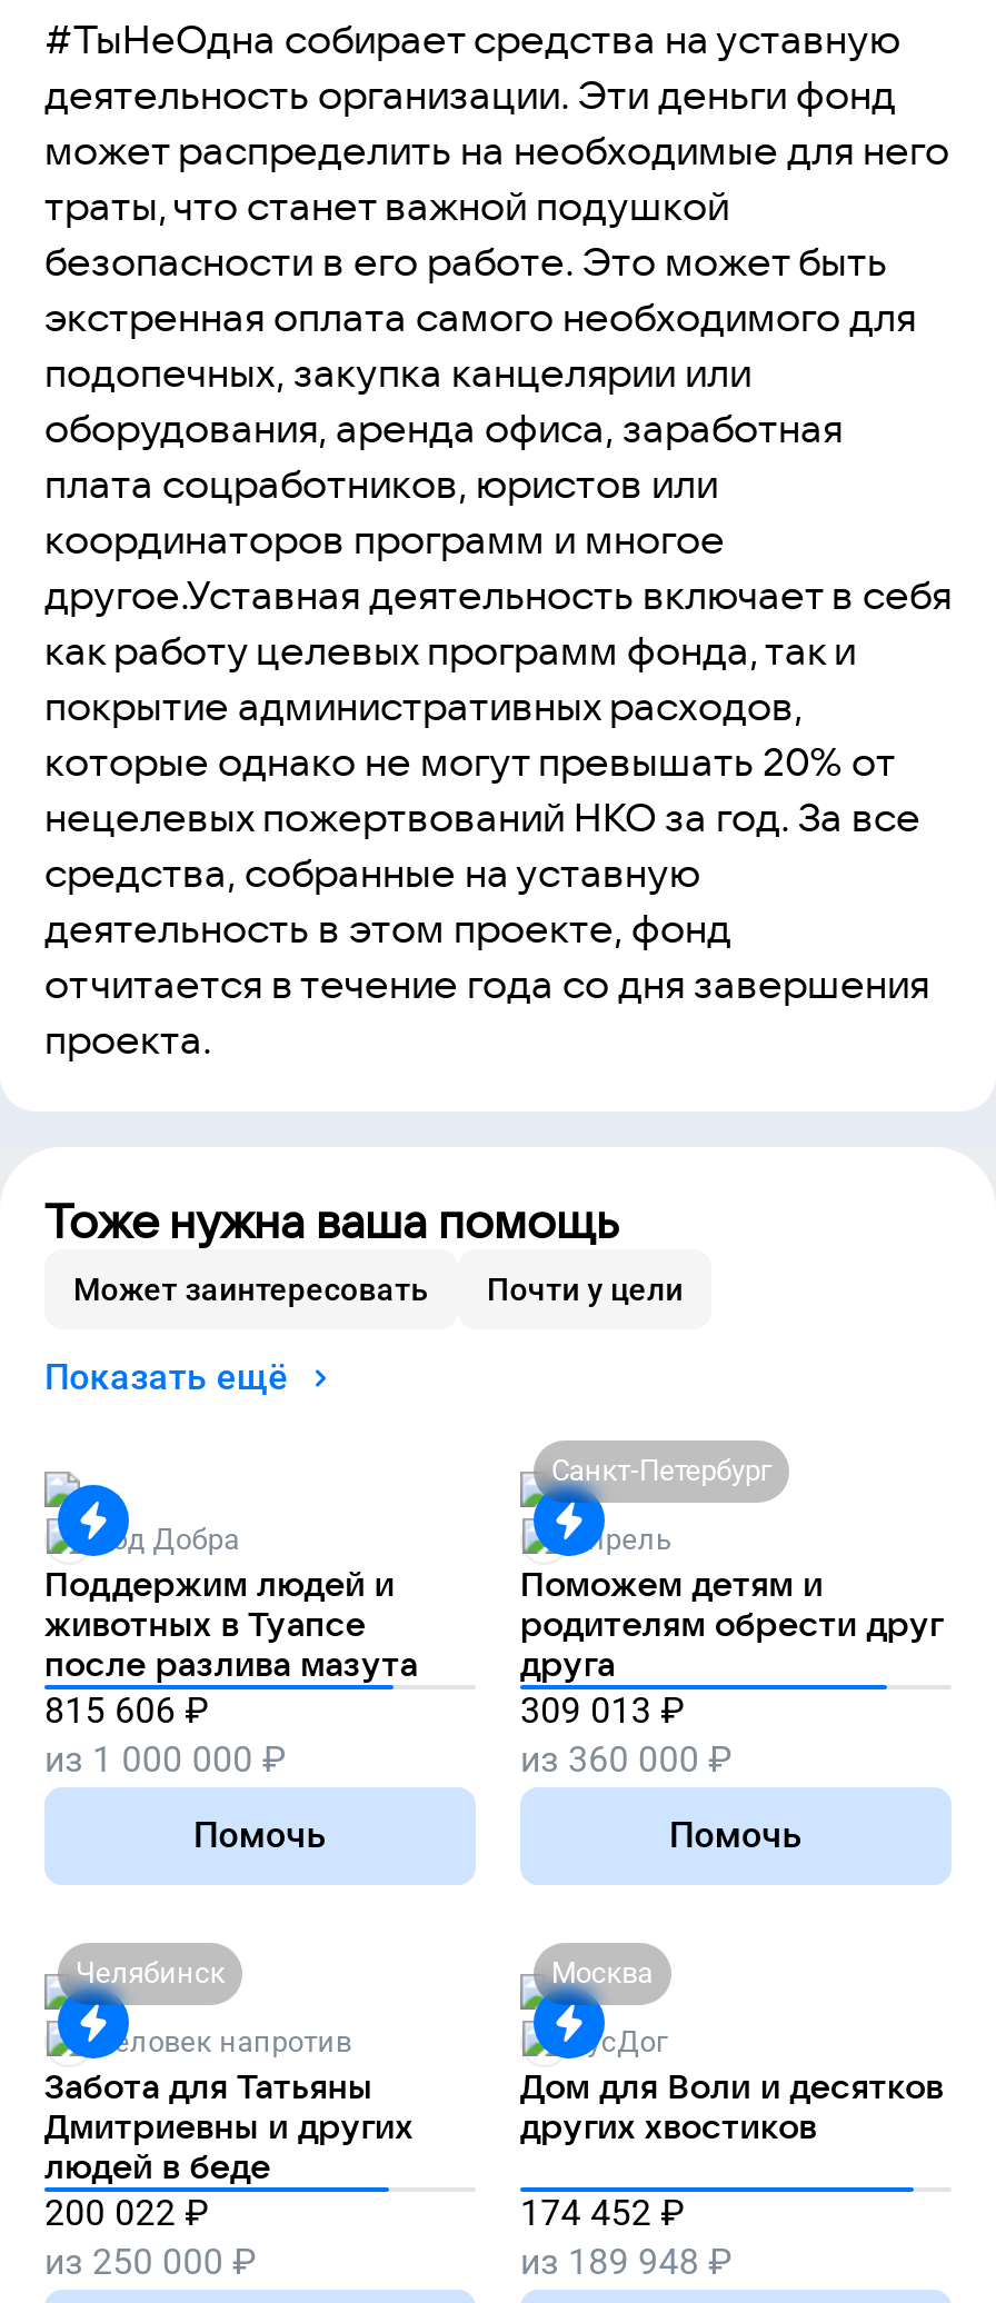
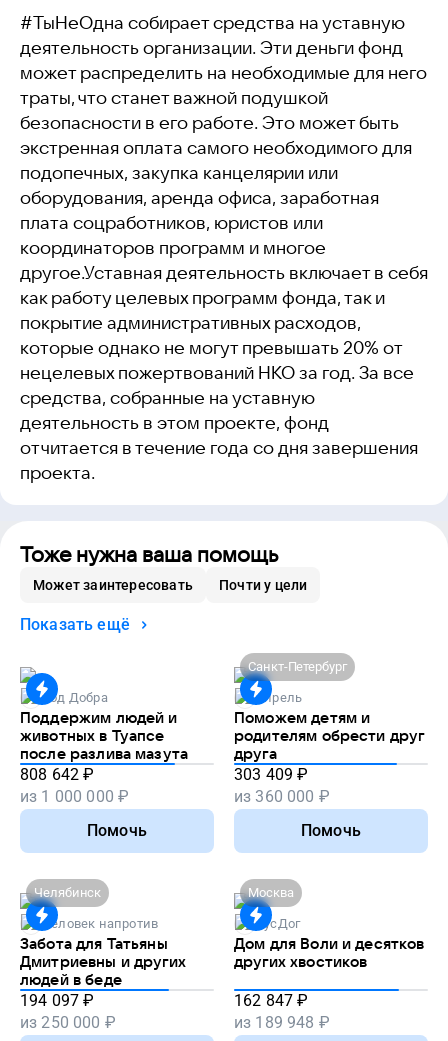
- 815 606 ₽
+ 808 642 ₽

- 309 013 ₽
+ 303 409 ₽

- 200 022 ₽
+ 194 097 ₽

- 174 452 ₽
+ 162 847 ₽
